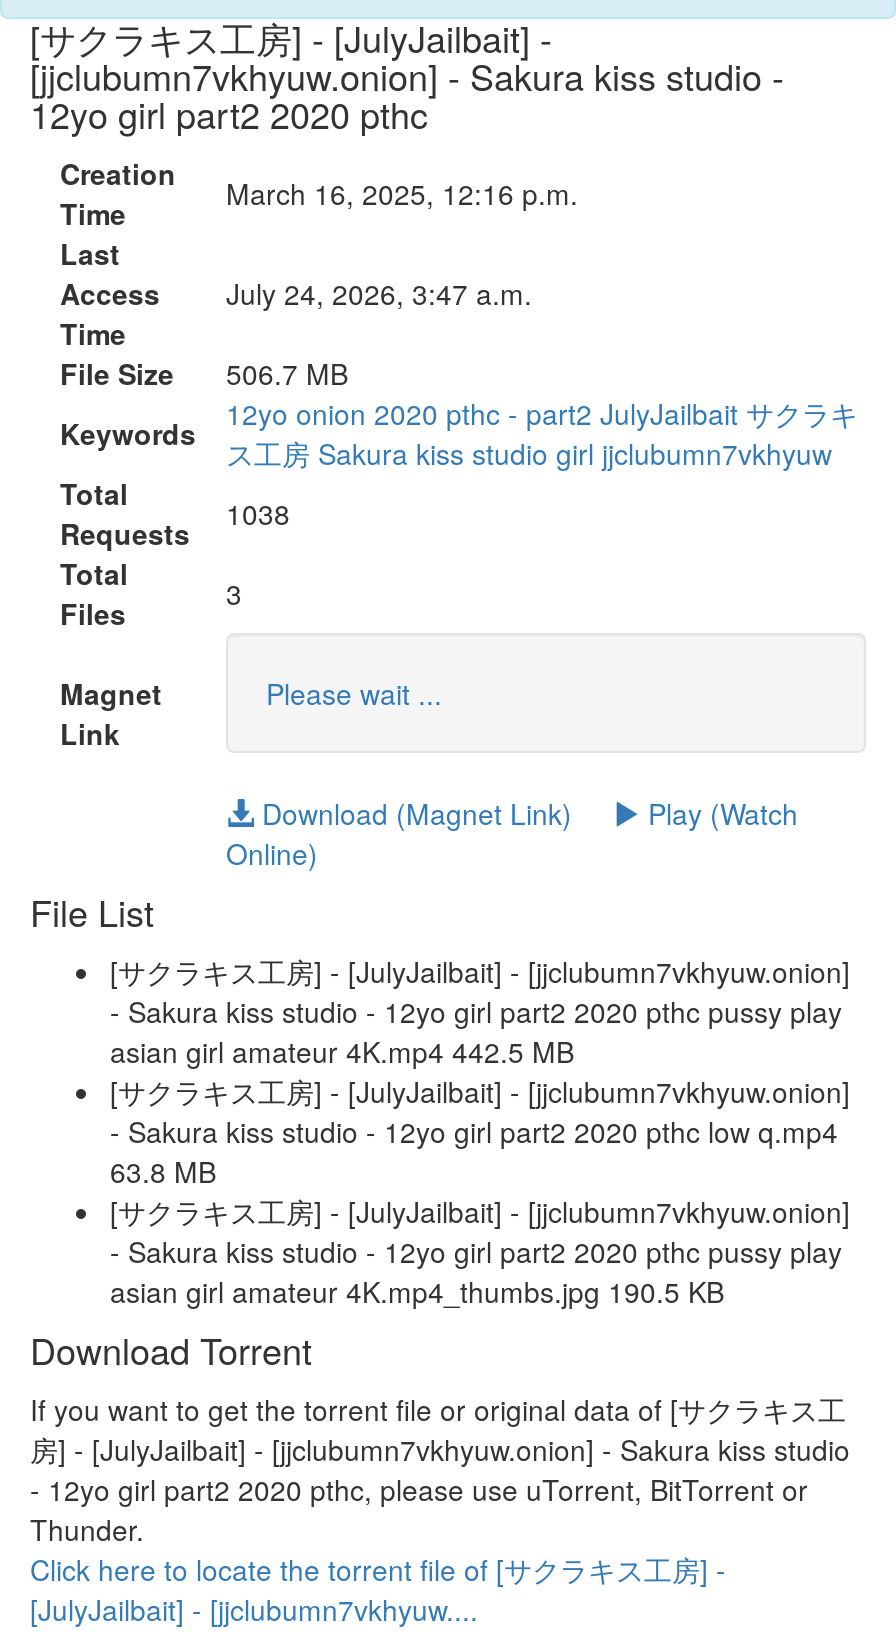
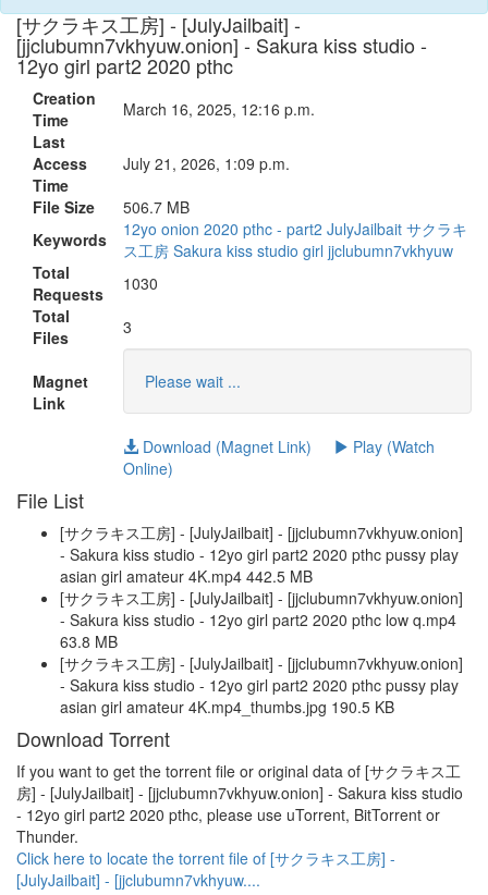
- Access July 24, 2026, 3:47 a.m.
+ Access July 21, 2026, 1:09 p.m.

- Requests 1038
+ Requests 1030
